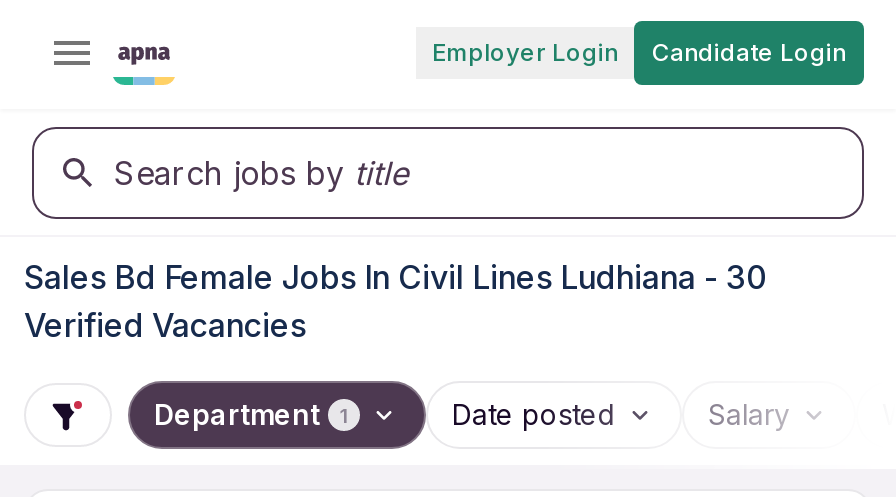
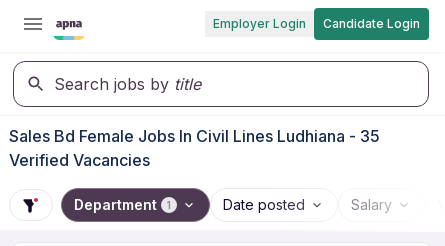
- Sales Bd Female Jobs In Civil Lines Ludhiana - 30
+ Sales Bd Female Jobs In Civil Lines Ludhiana - 35
